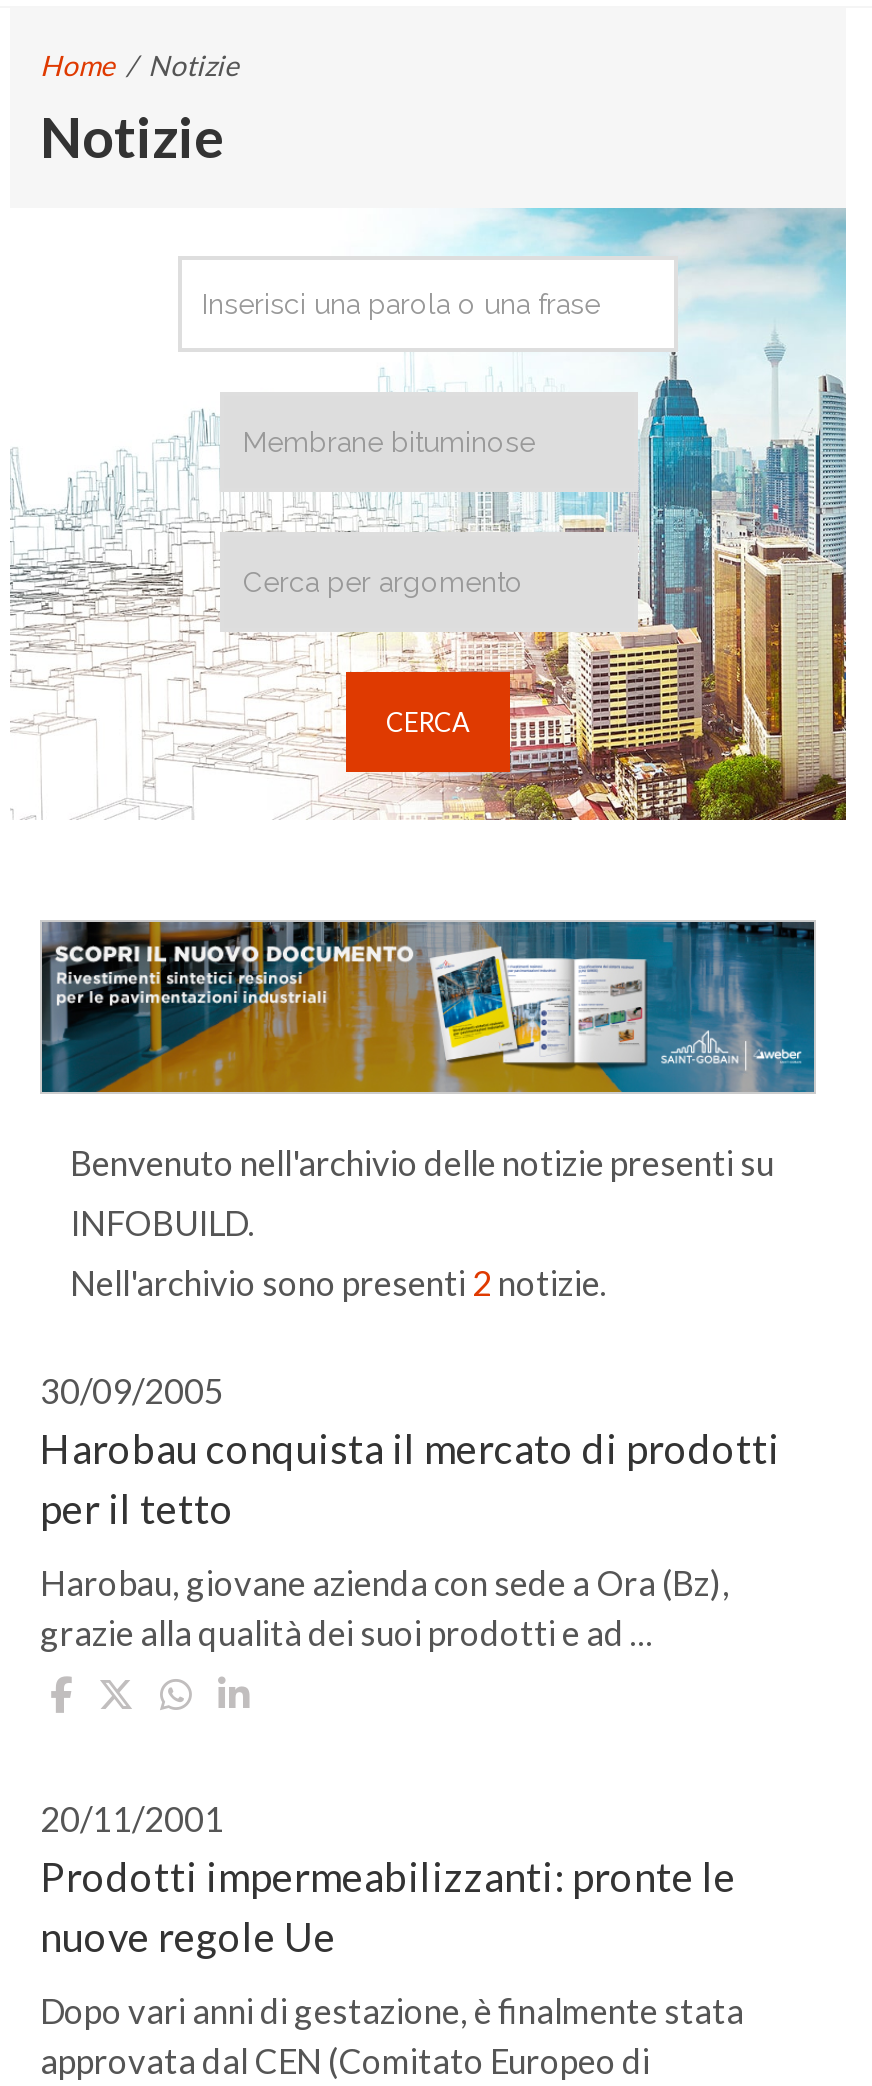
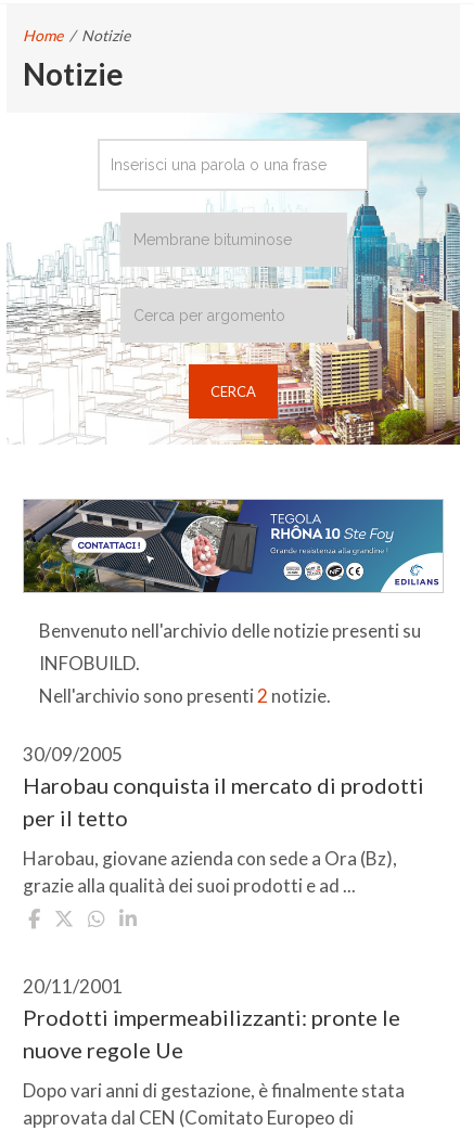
- [image]
+ [image]
